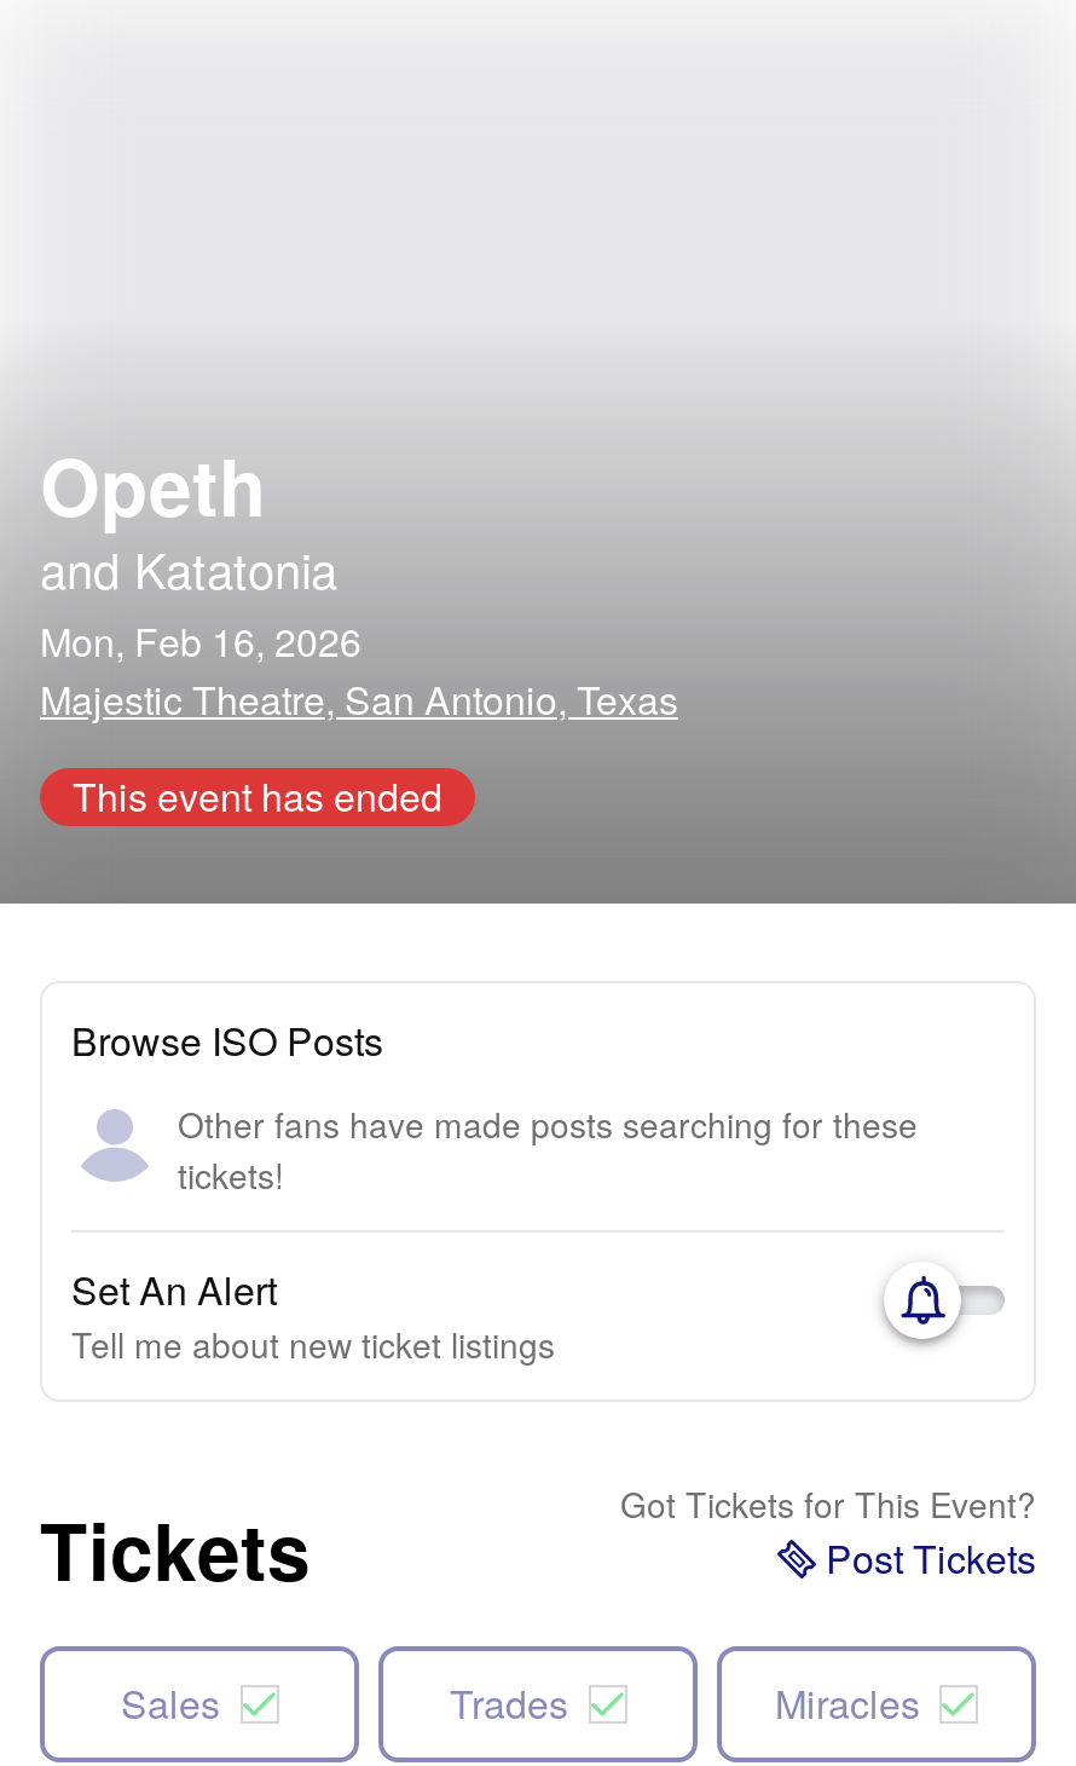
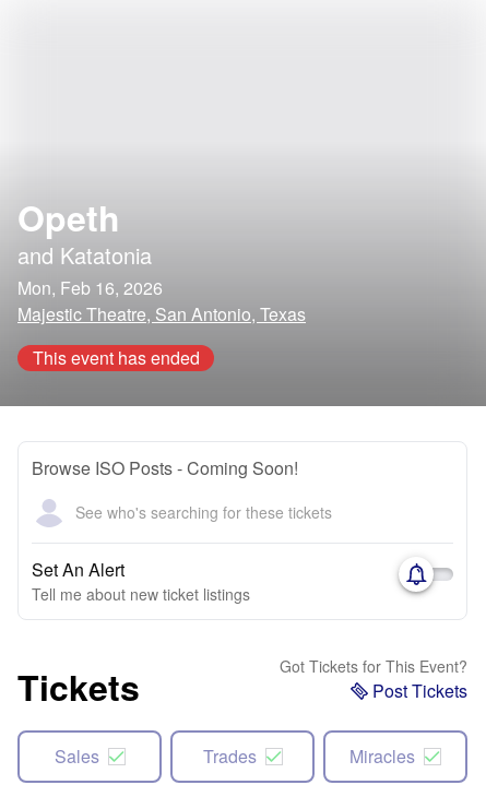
- Browse ISO Posts
+ Browse ISO Posts - Coming Soon!

- Other fans have made posts searching for these
- tickets!
+ See who's searching for these tickets
